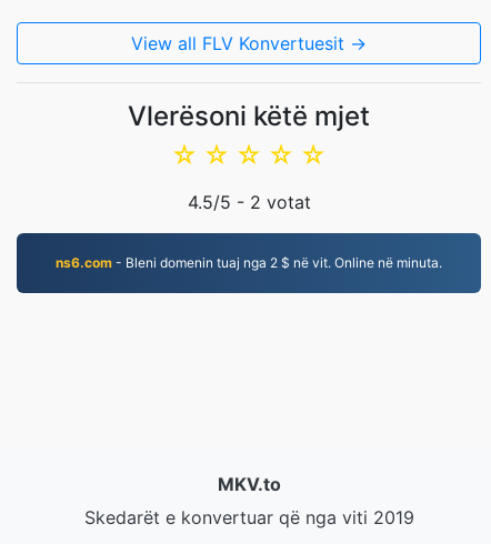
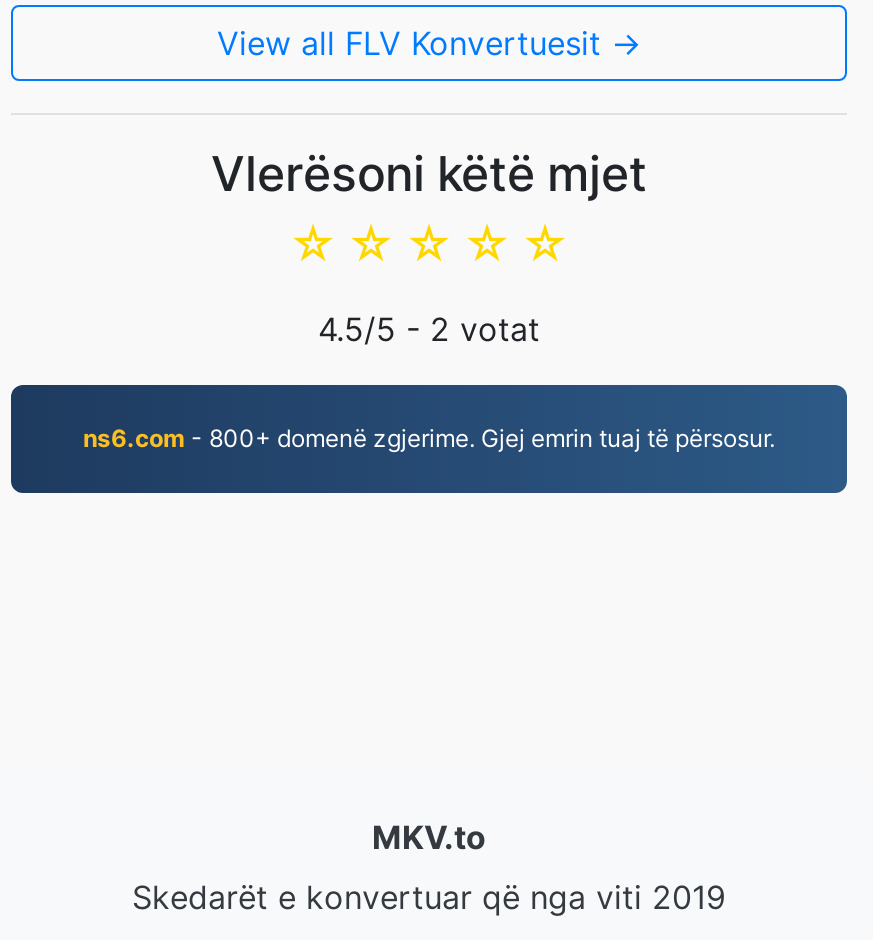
- ns6.com - Bleni domenin tuaj nga 2 $ në vit. Online në minuta.
+ ns6.com - 800+ domenë zgjerime. Gjej emrin tuaj të përsosur.
